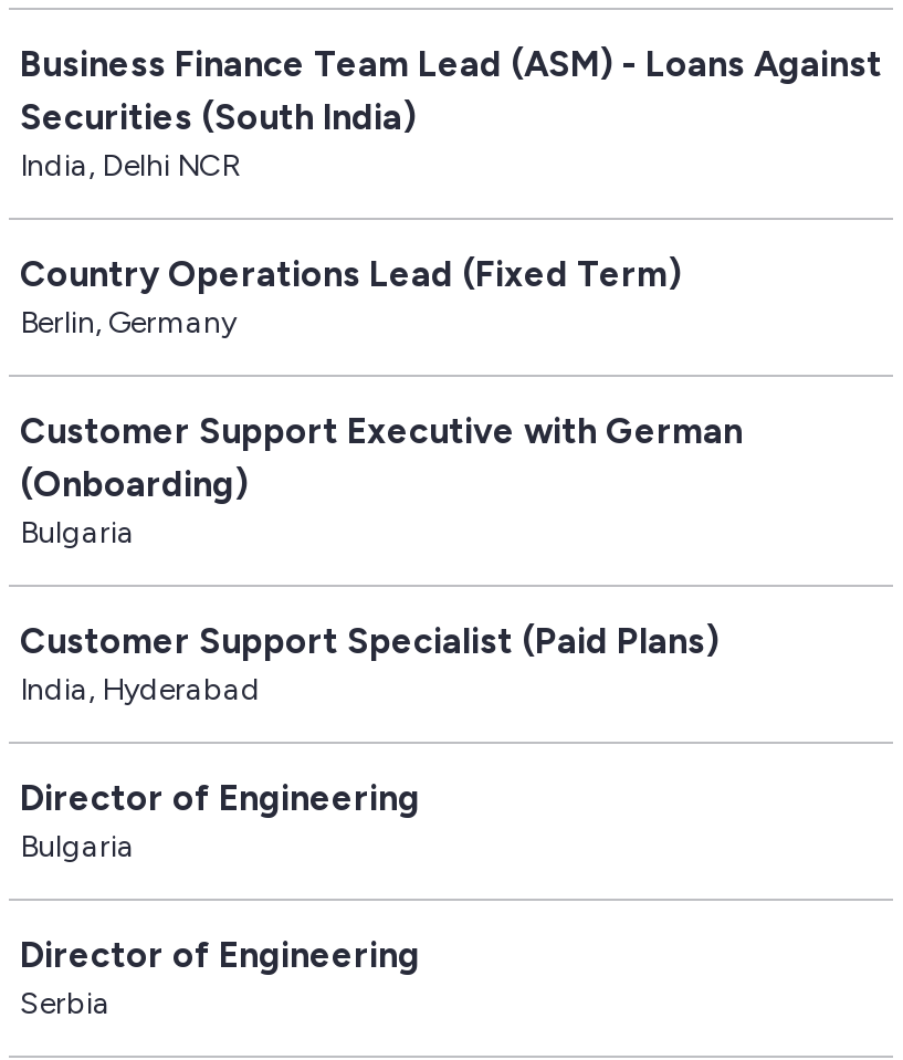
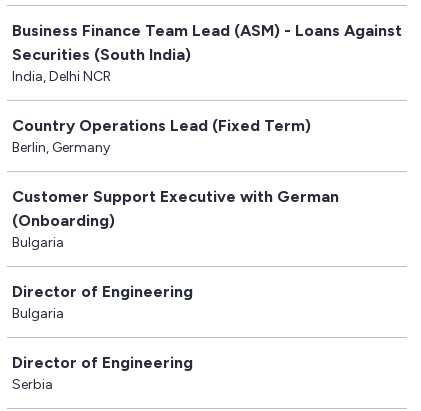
- Customer Support Specialist (Paid Plans)
- India, Hyderabad
